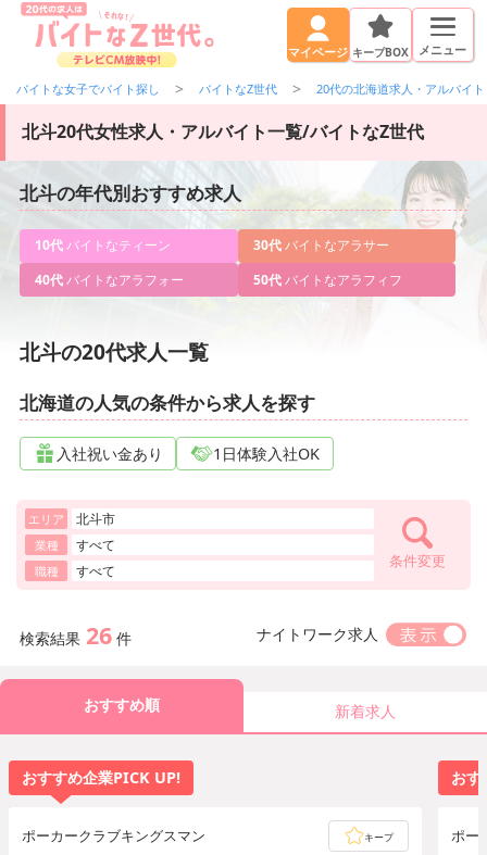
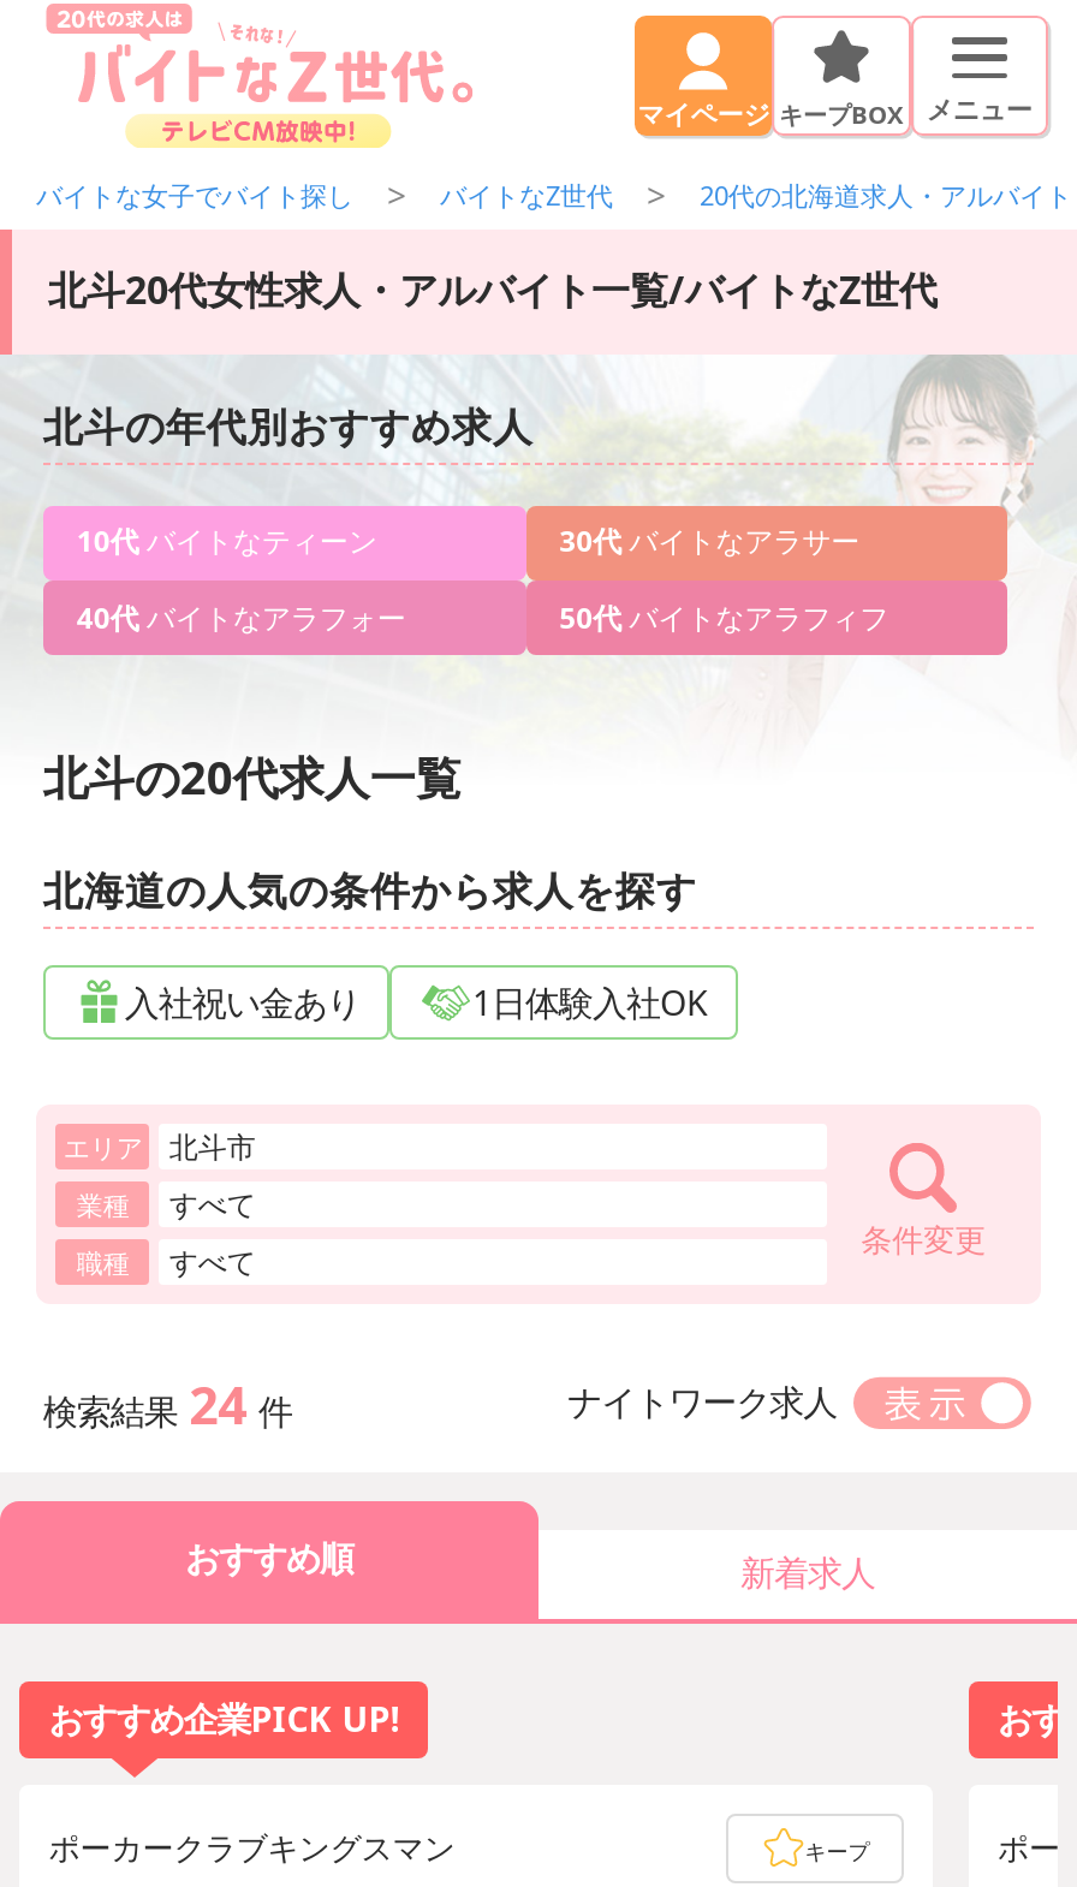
- 検索結果 26 件
+ 検索結果 24 件
